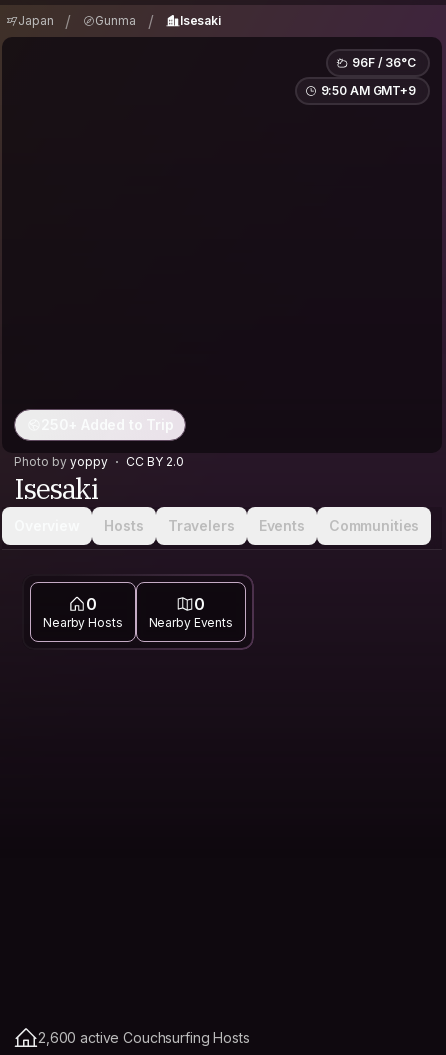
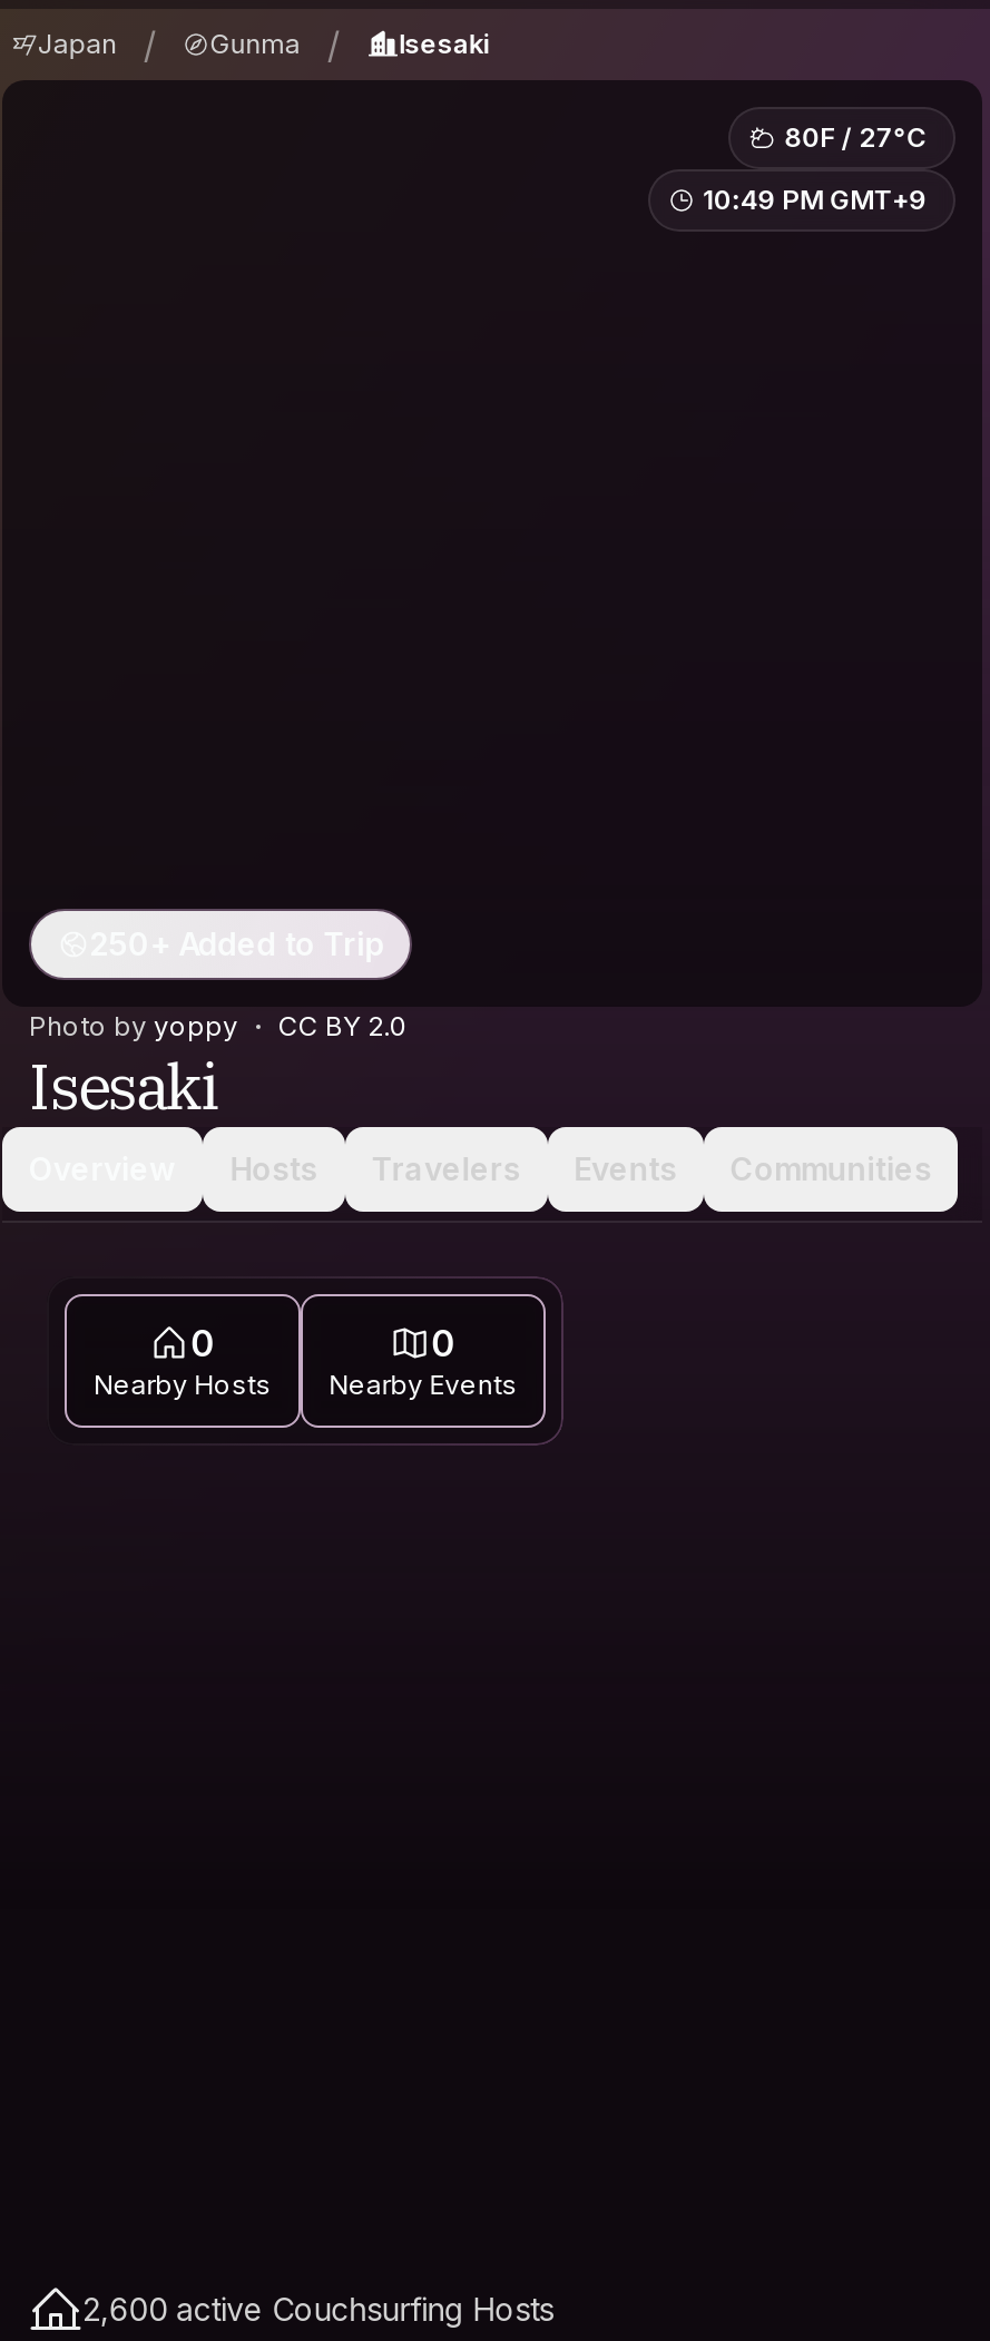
- 96F / 36°C
+ 80F / 27°C

- 9:50 AM GMT+9
+ 10:49 PM GMT+9
